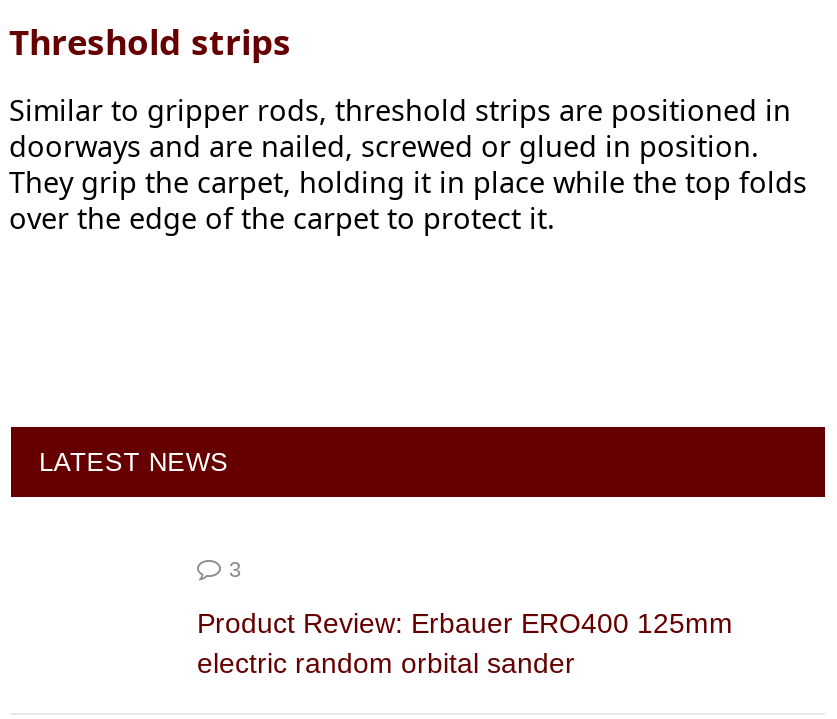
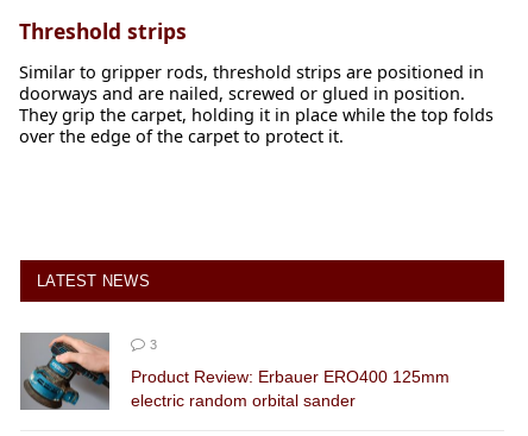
+ [image]
